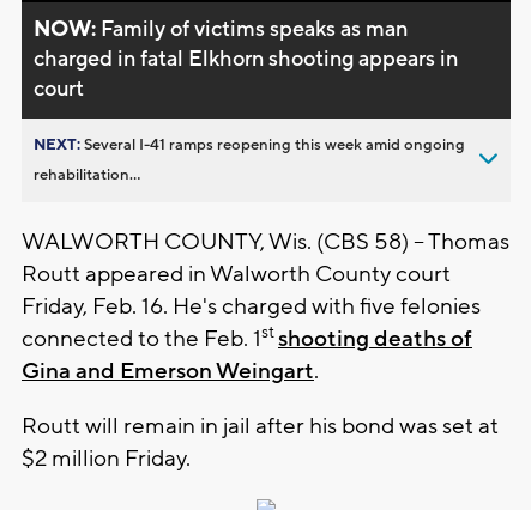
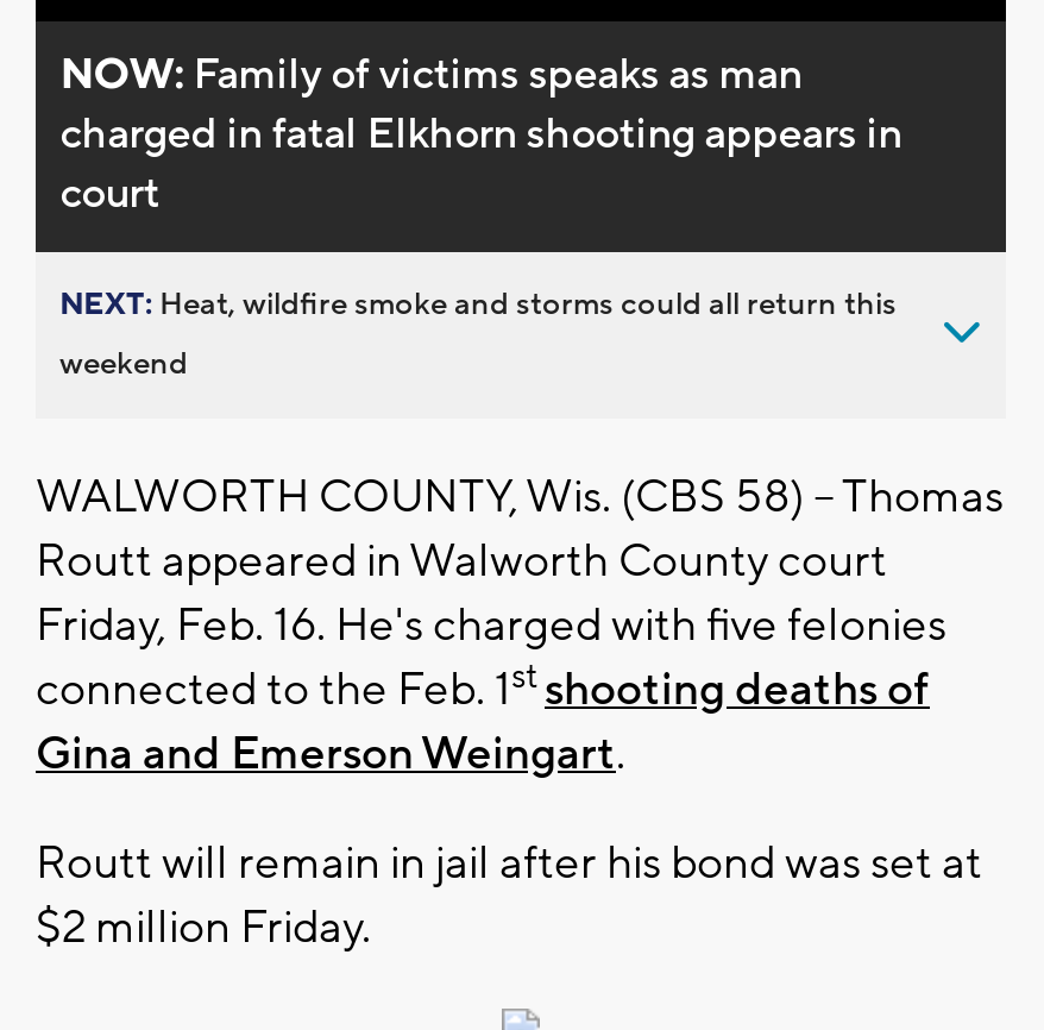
- NEXT: Several I-41 ramps reopening this week amid ongoing
+ NEXT: Heat, wildfire smoke and storms could all return this

- rehabilitation...
+ weekend
